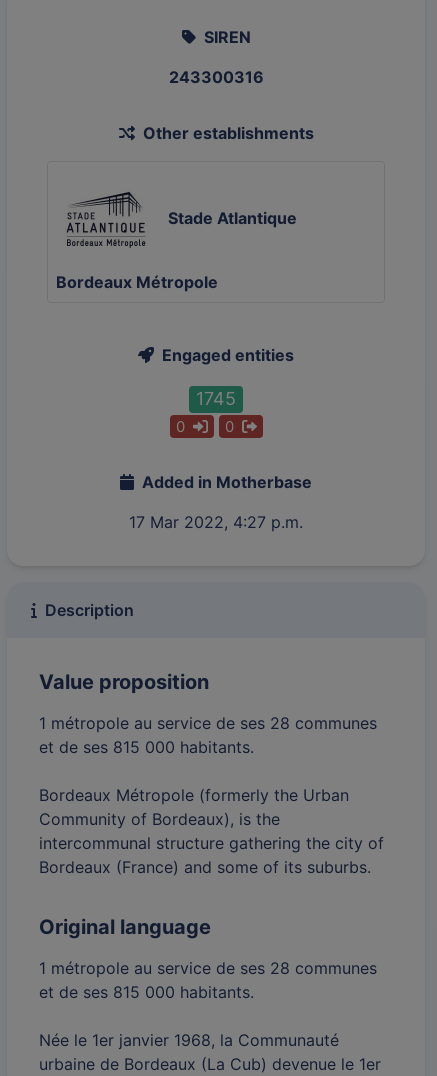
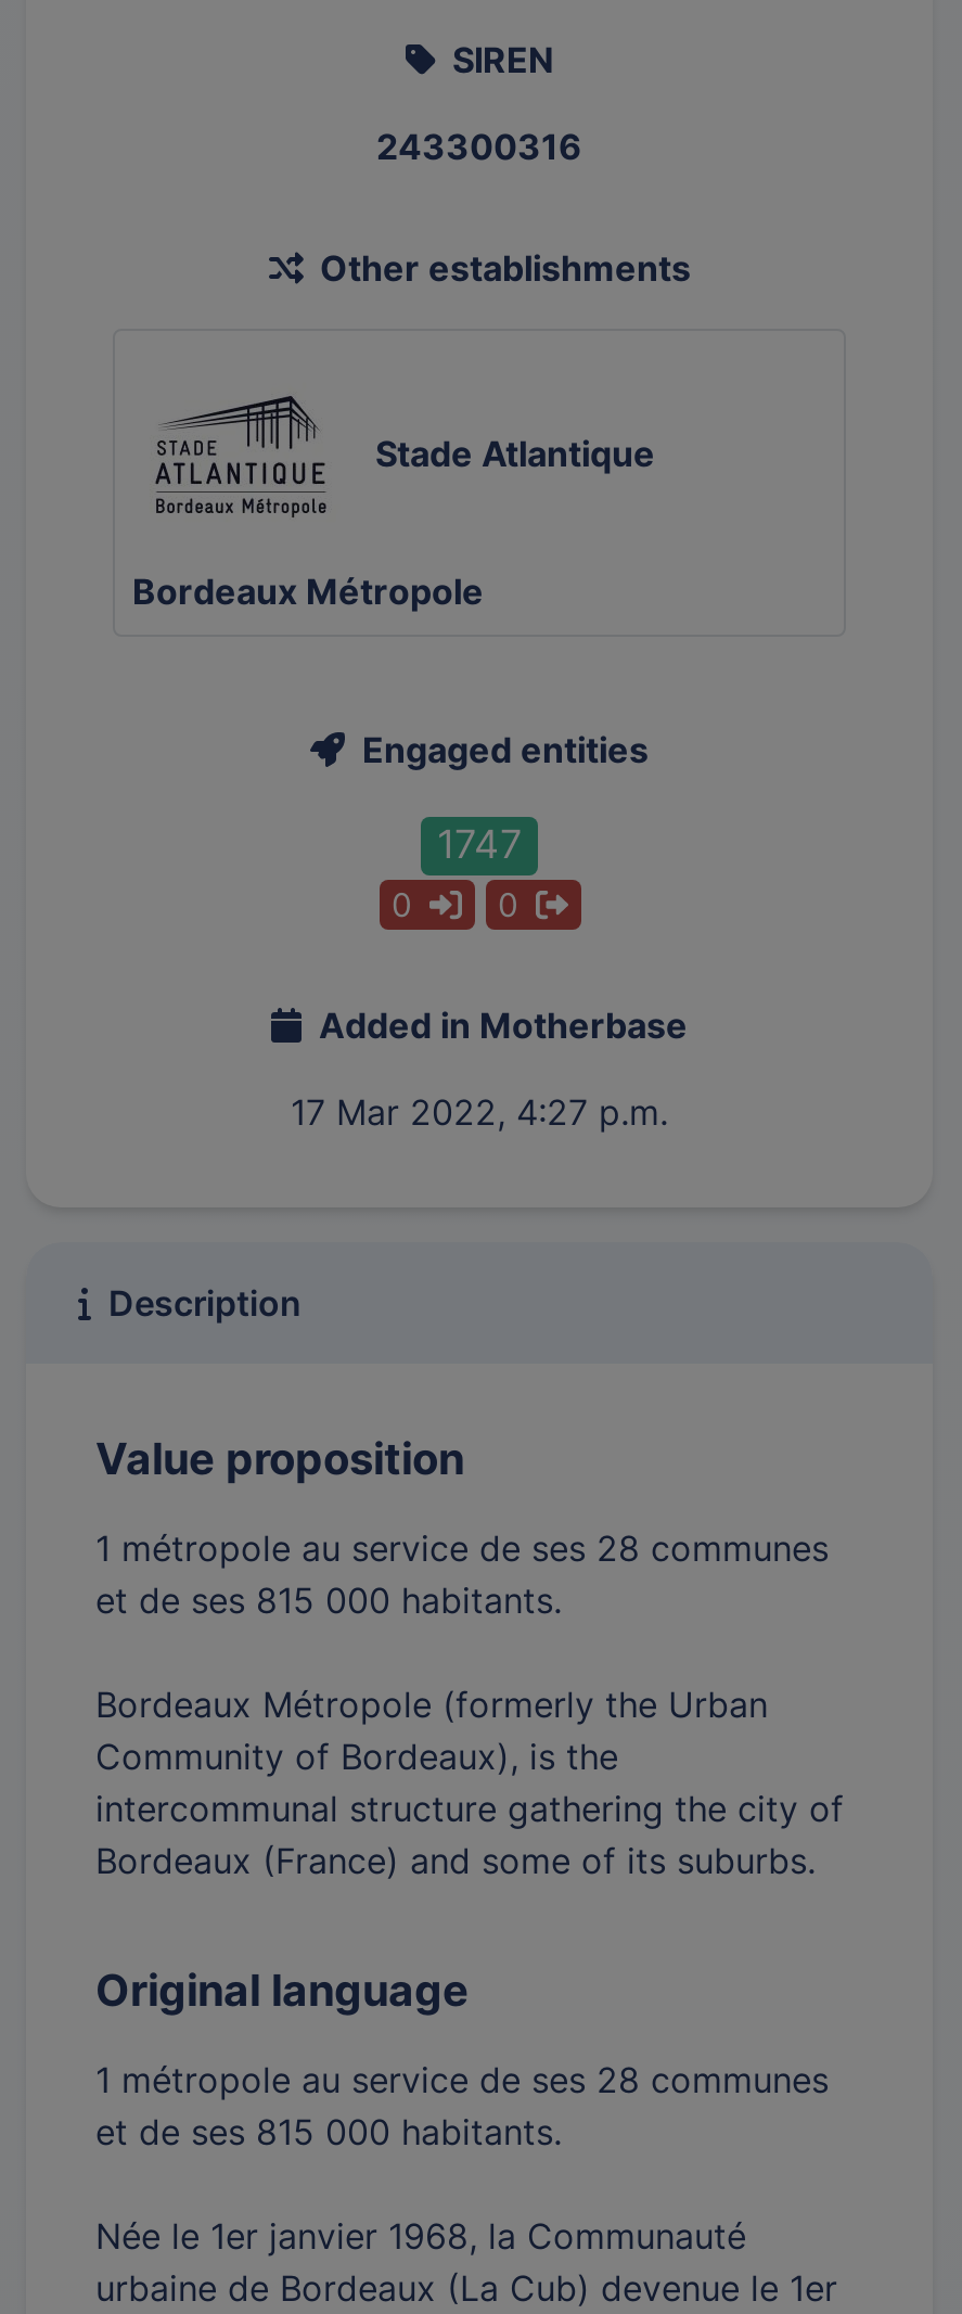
- 1745
+ 1747
